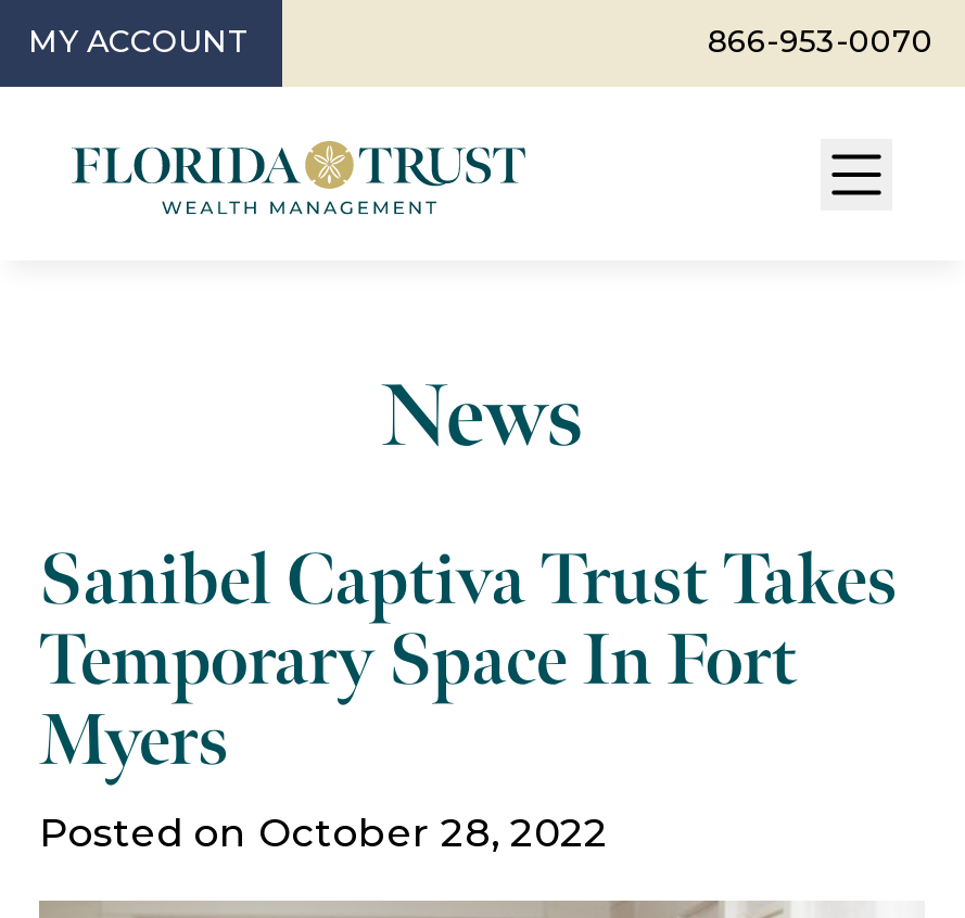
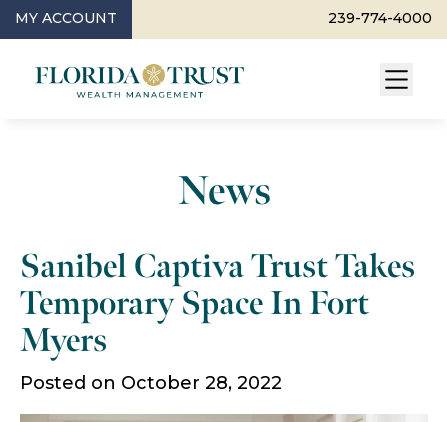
- 866-953-0070
+ 239-774-4000
